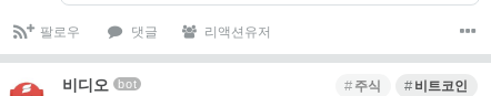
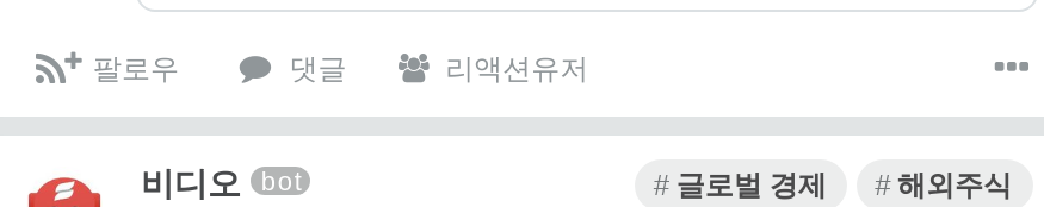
- 주식
- 비트코인
+ 글로벌 경제
+ 해외주식
